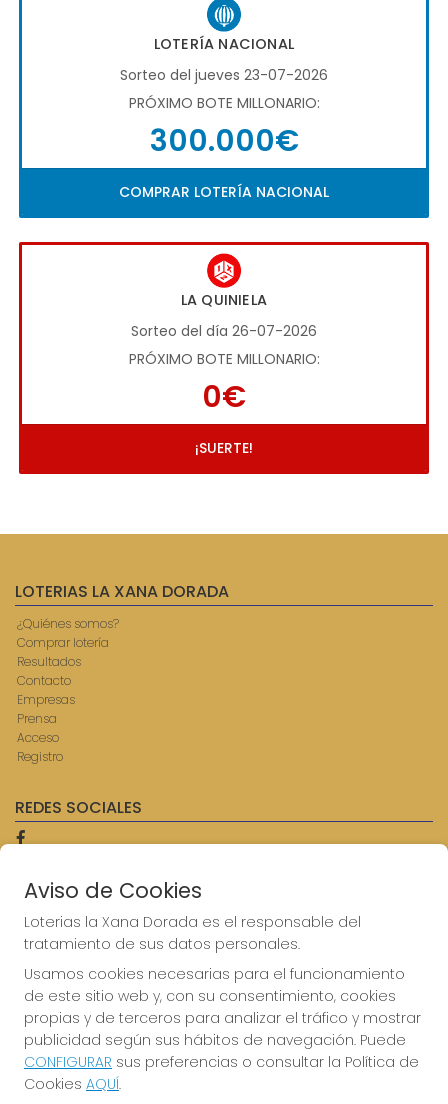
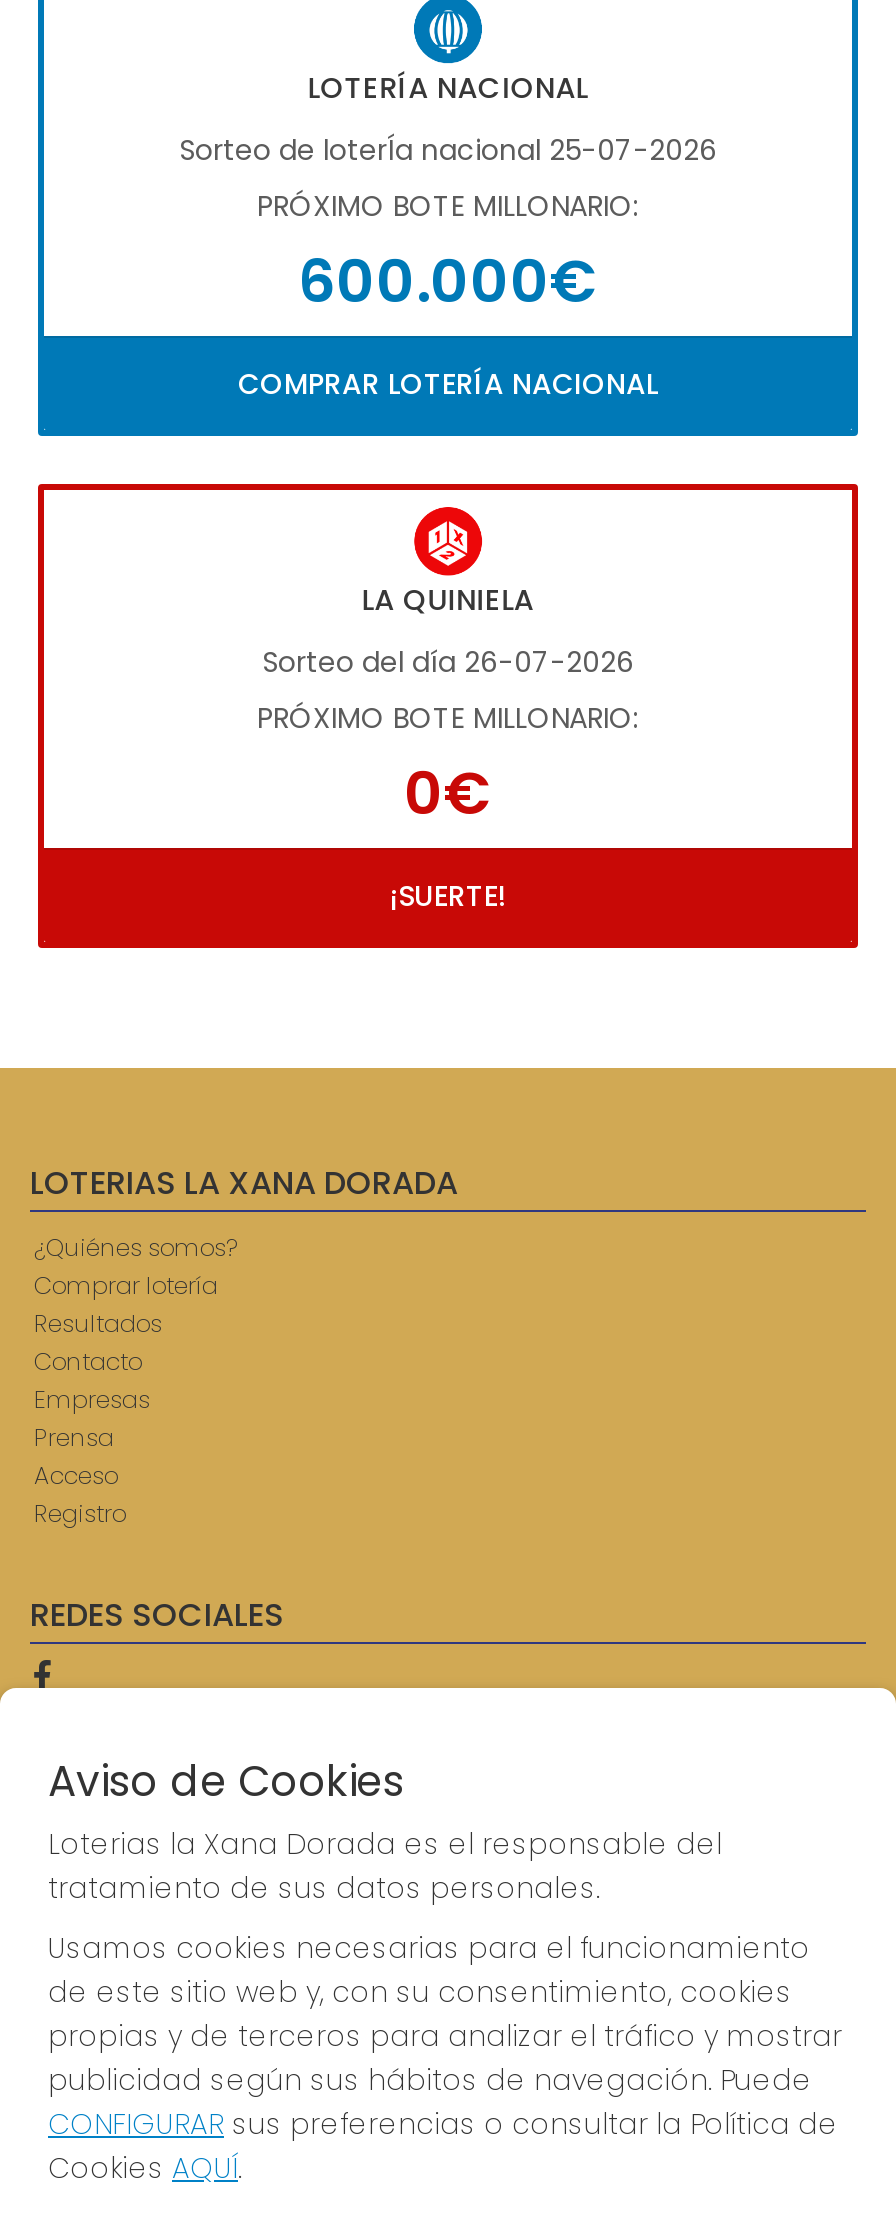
- Sorteo del jueves 23-07-2026
+ Sorteo de loterÍa nacional 25-07-2026

- 300.000€
+ 600.000€
